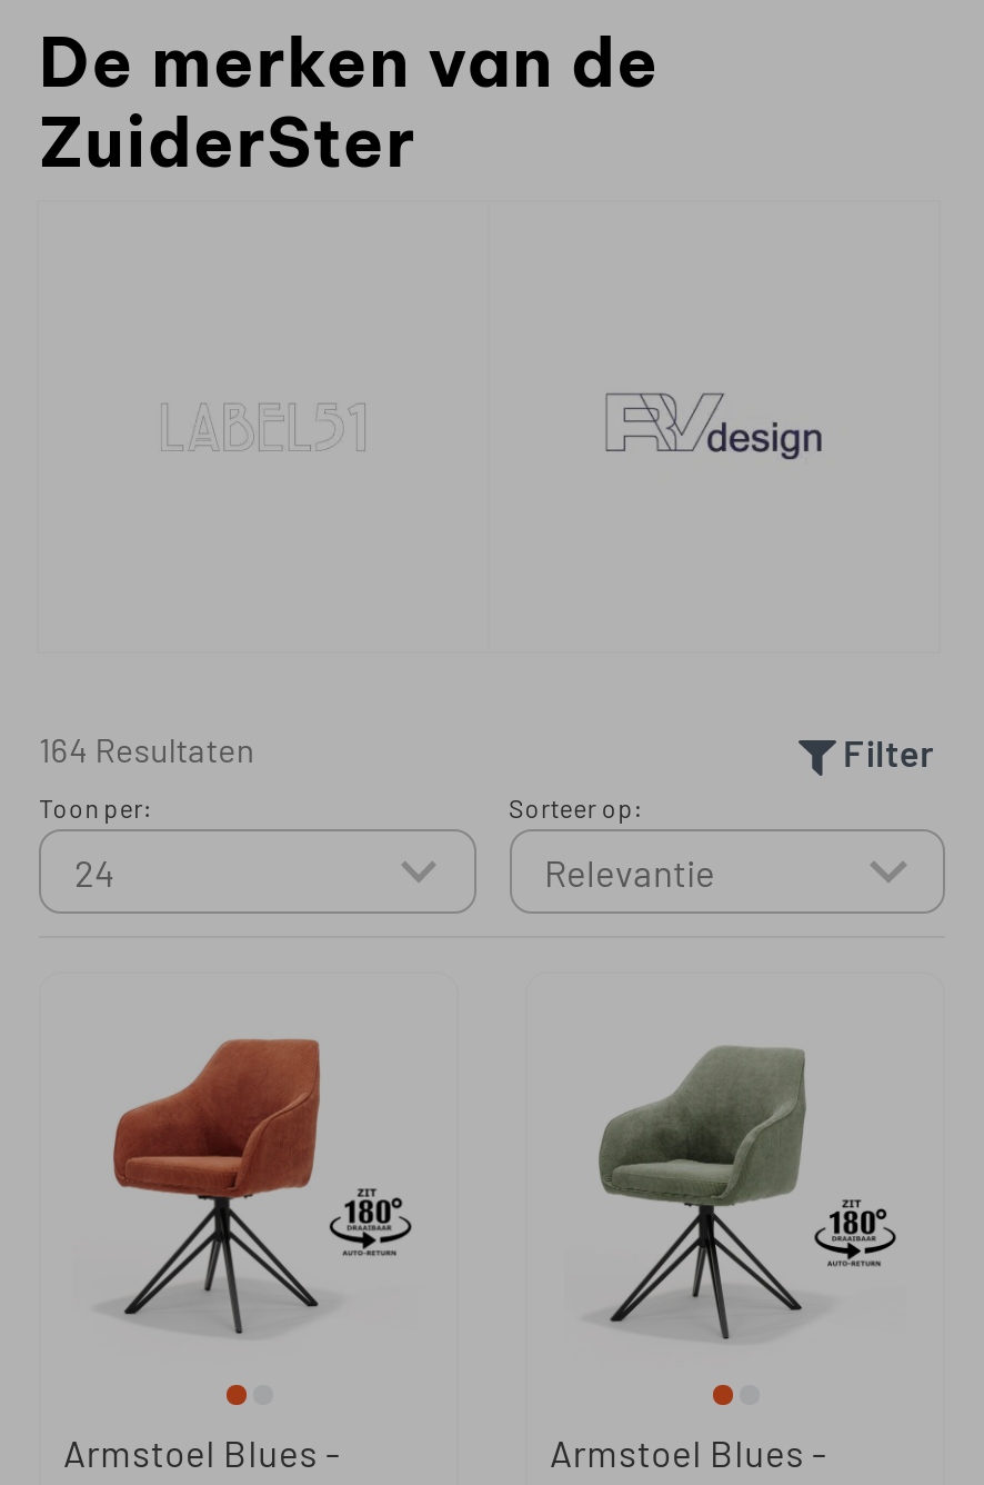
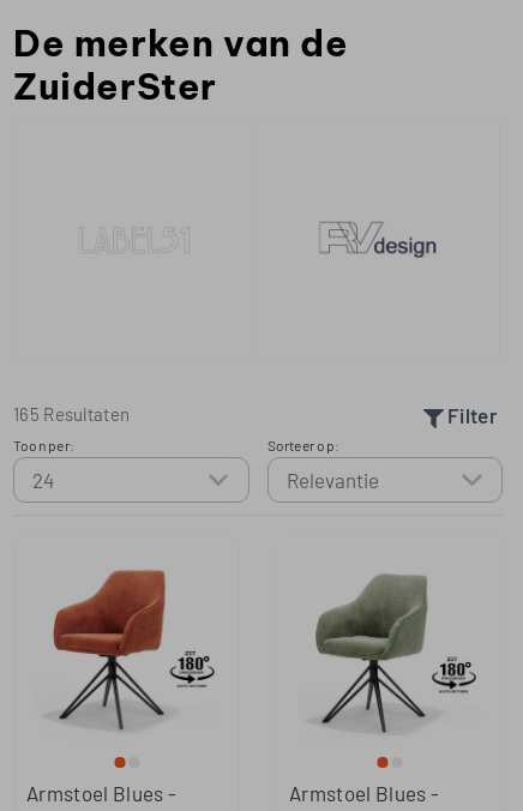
- 164 Resultaten
+ 165 Resultaten
